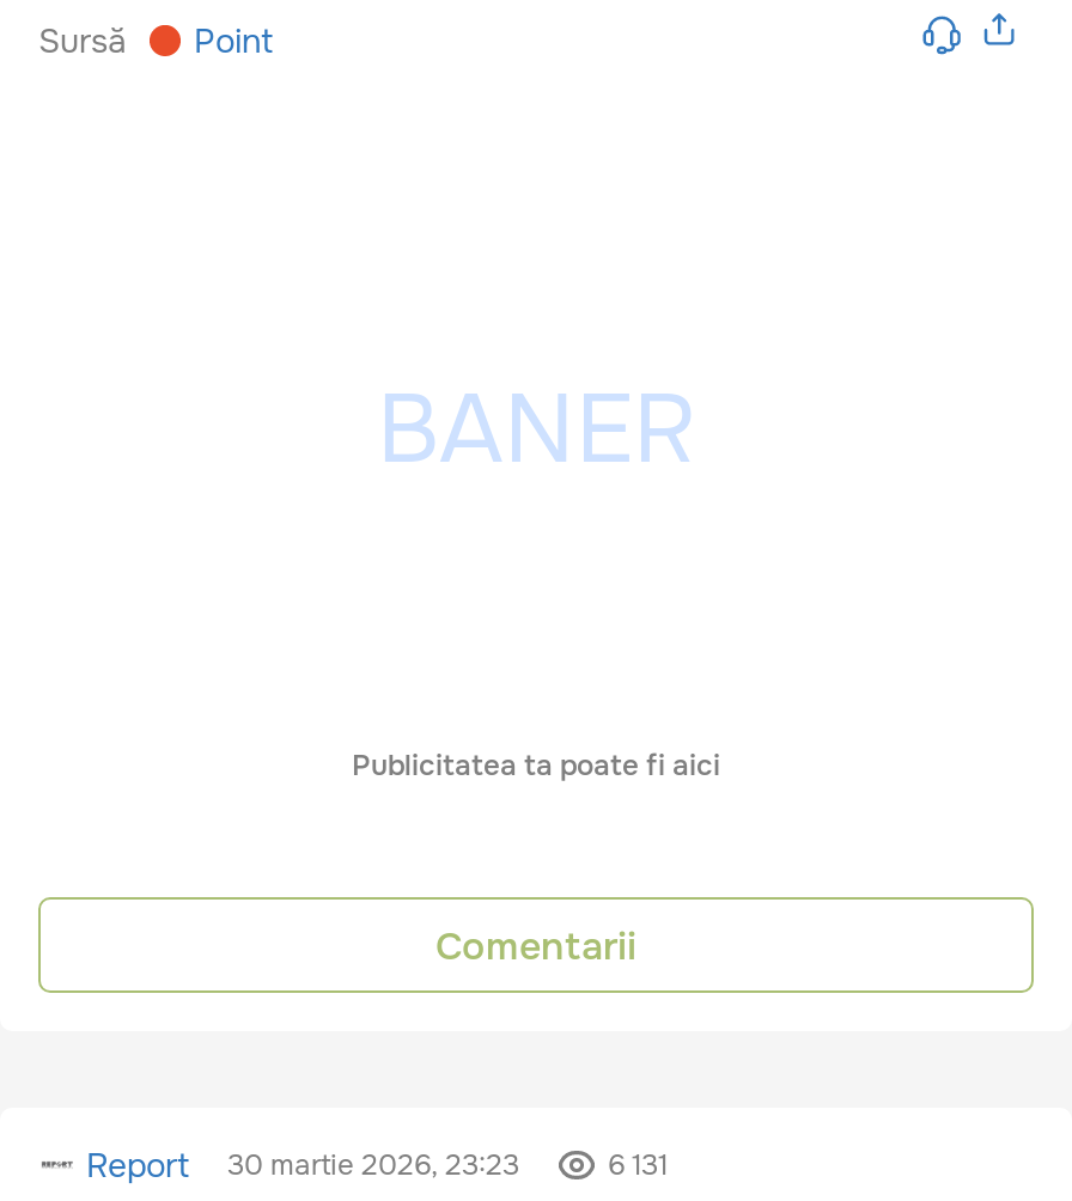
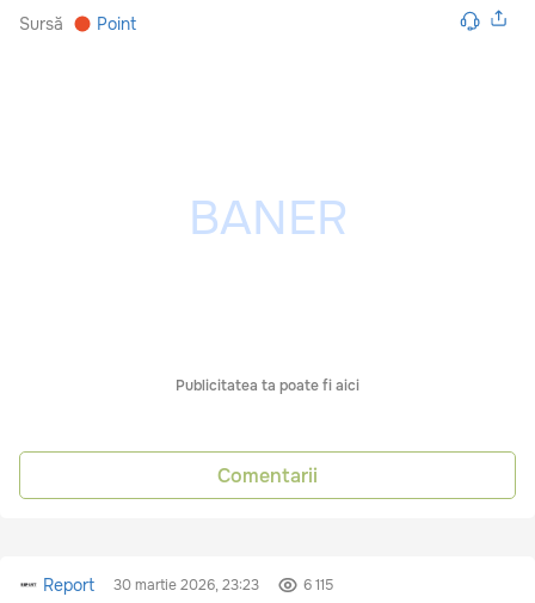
- 6 131
+ 6 115
